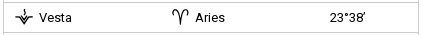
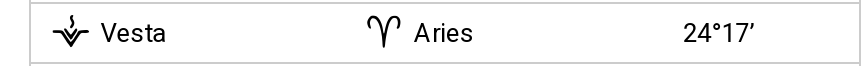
- 23°38’
+ 24°17’
